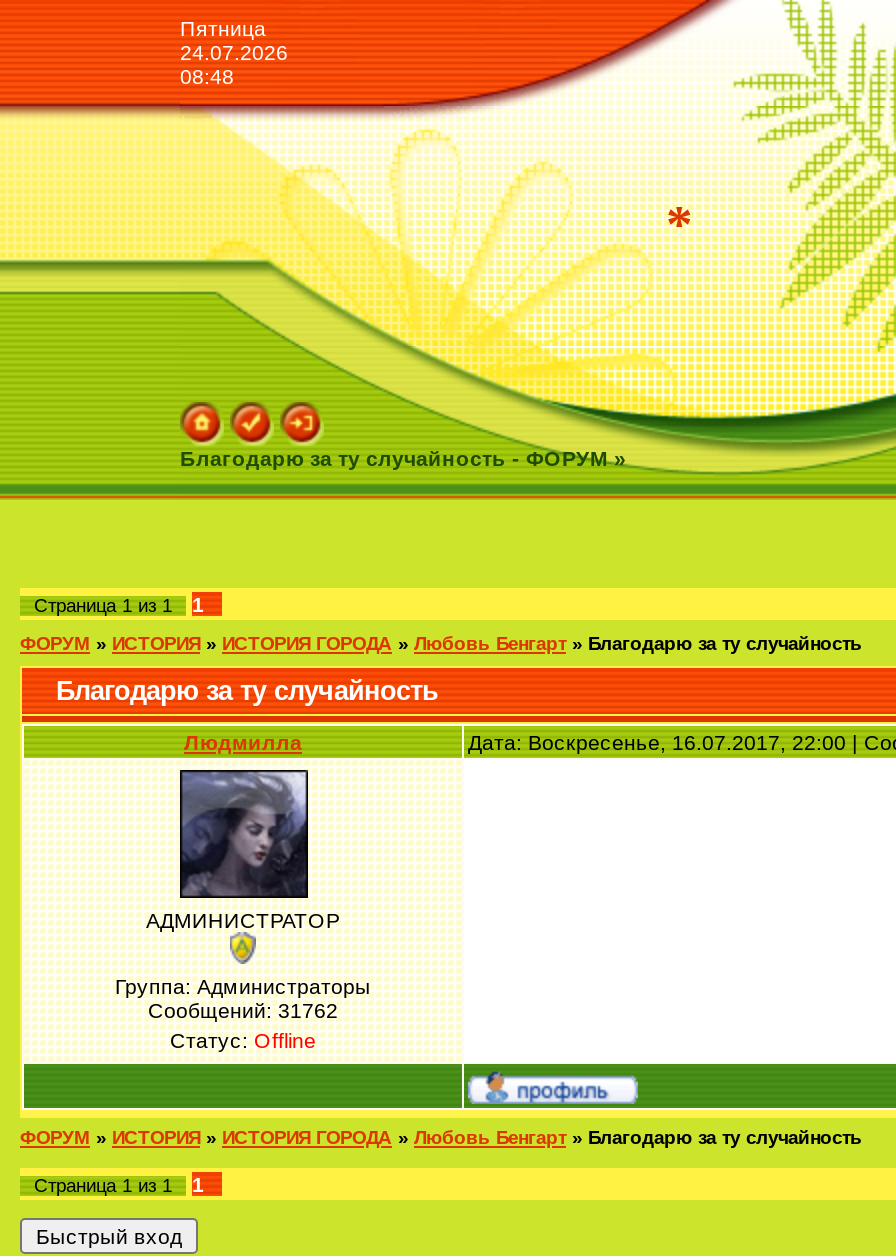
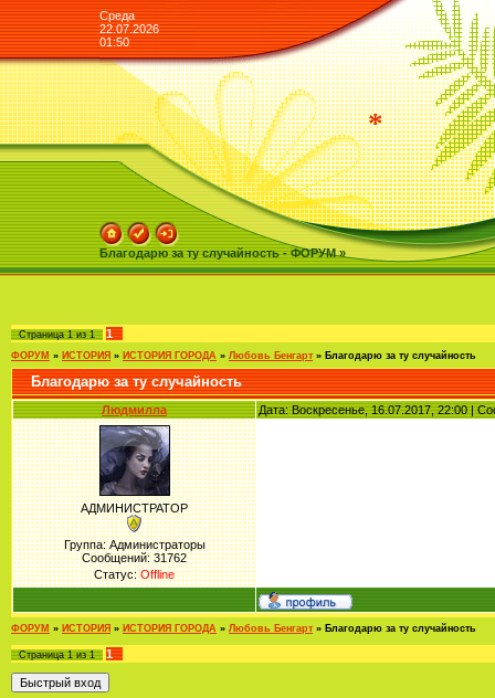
- Пятница
- 24.07.2026
- 08:48
+ Среда
+ 22.07.2026
+ 01:50
